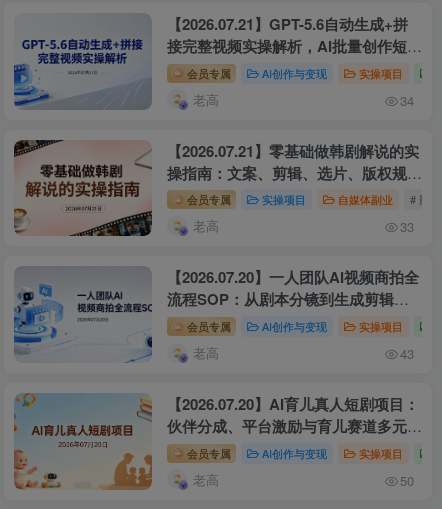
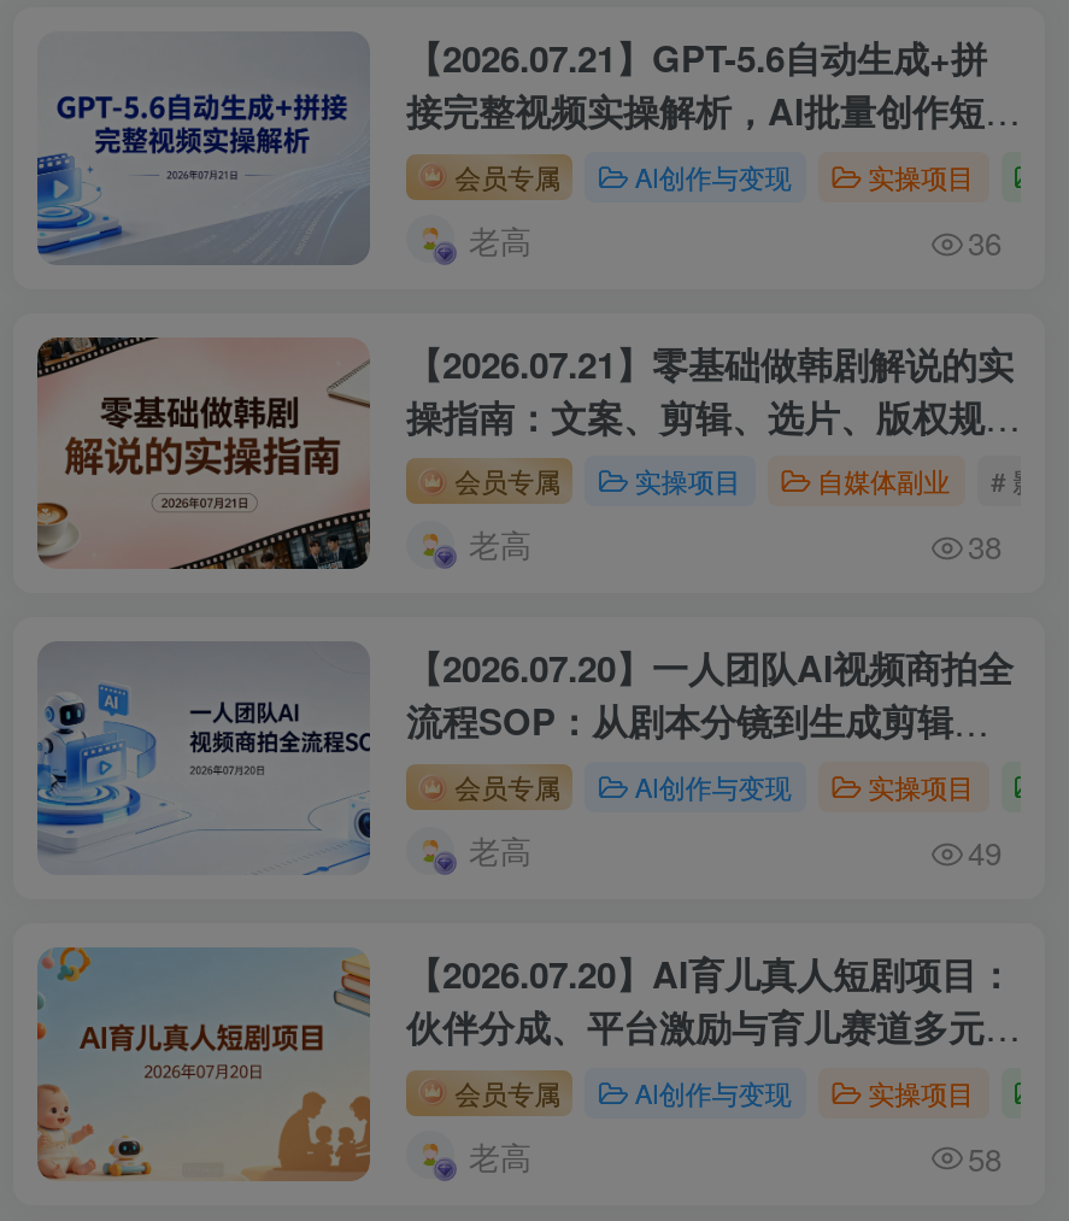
- 34
+ 36

- 33
+ 38

- 43
+ 49

- 50
+ 58
